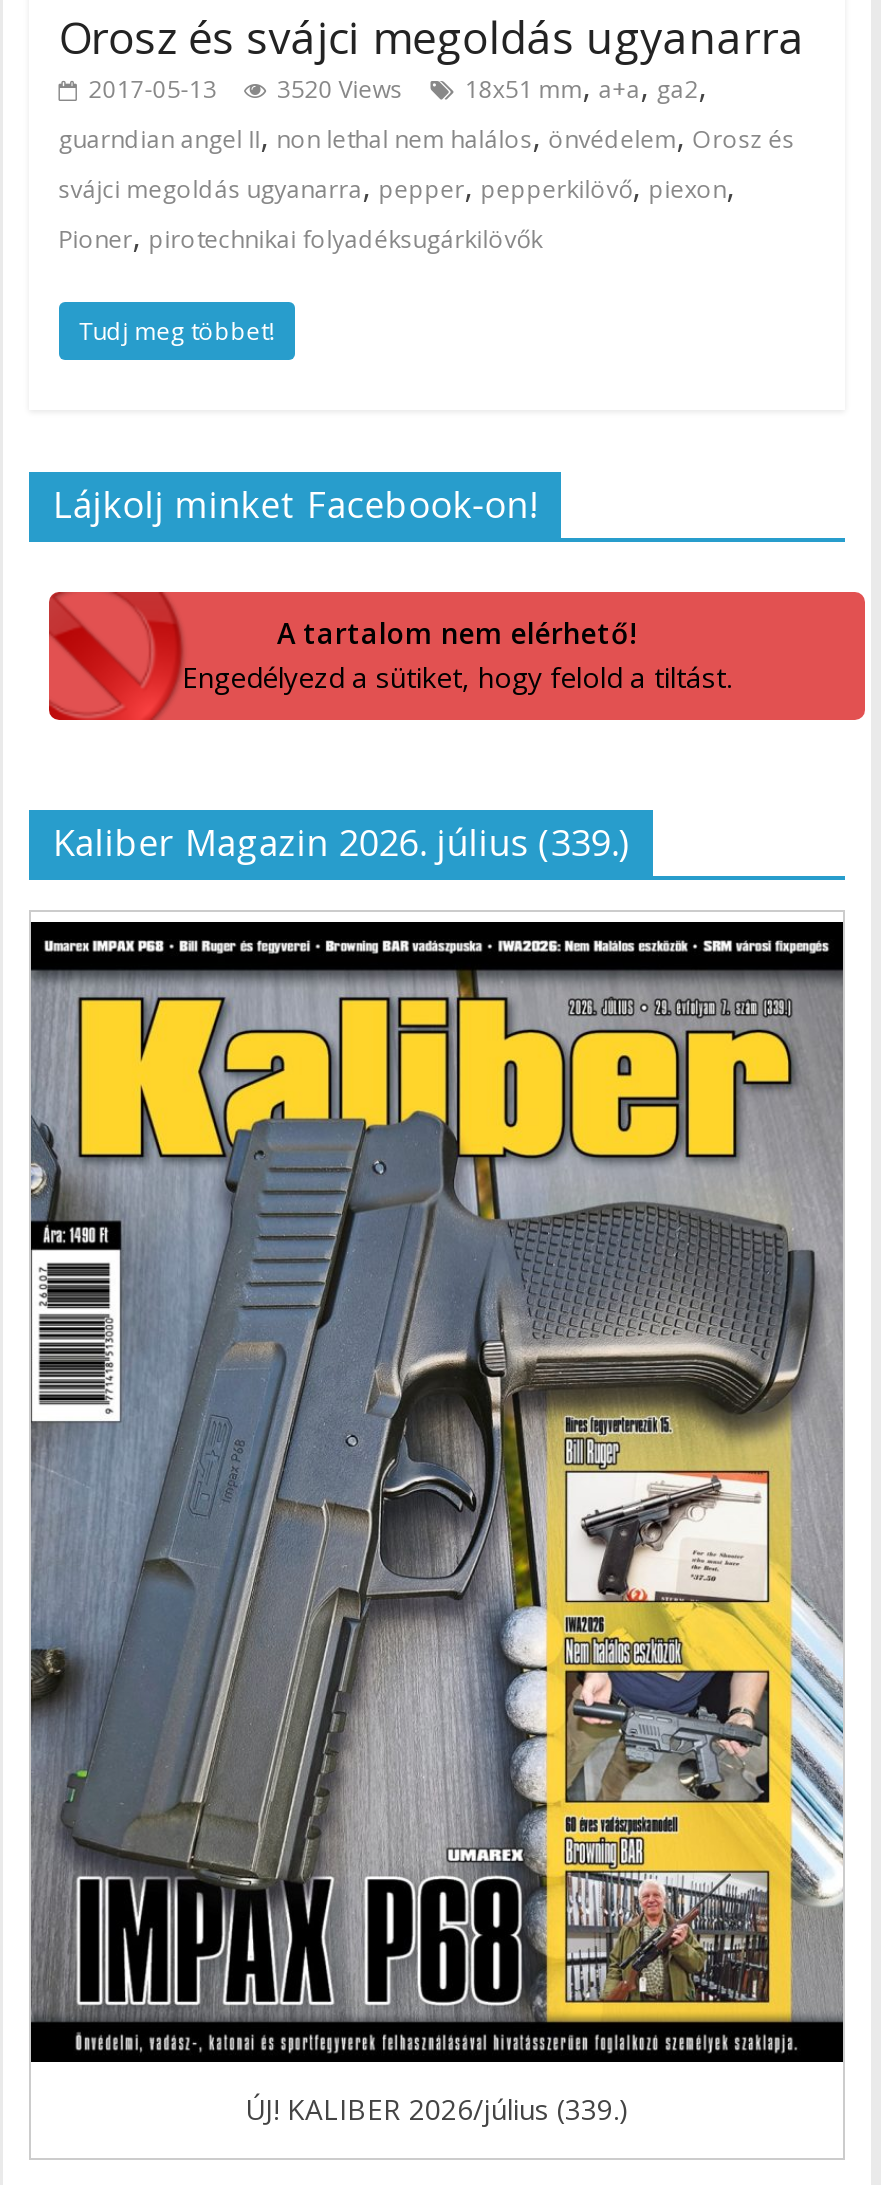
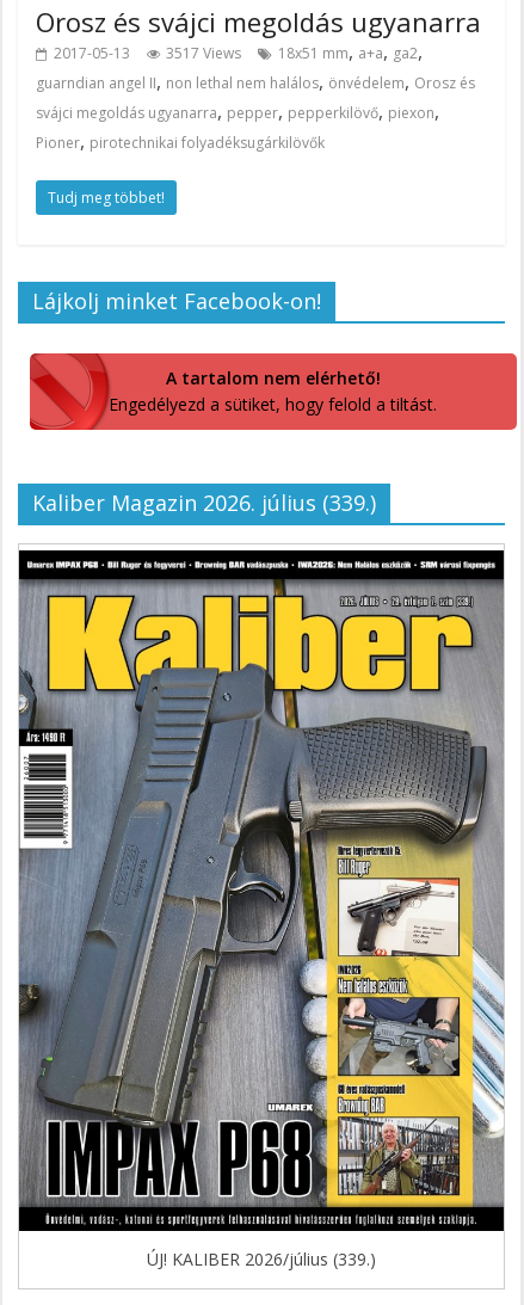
- 2017-05-13 3520 Views 18x51 mm, a+a, ga2,
+ 2017-05-13 3517 Views 18x51 mm, a+a, ga2,
